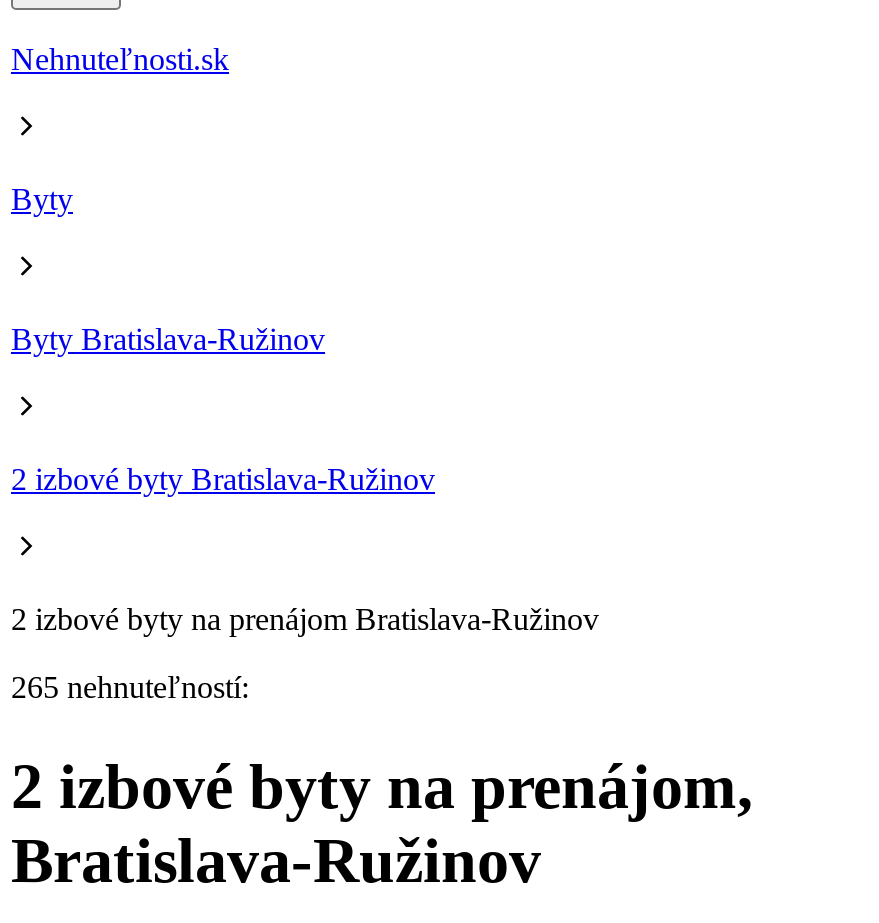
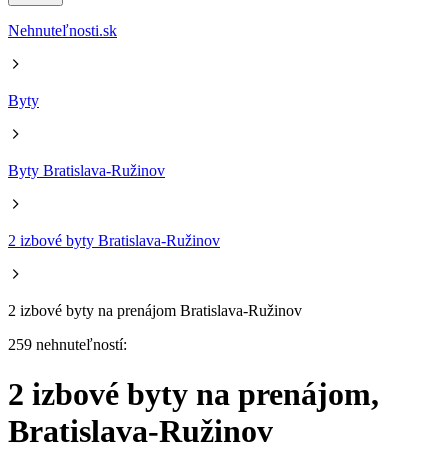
- 265 nehnuteľností:
+ 259 nehnuteľností:
